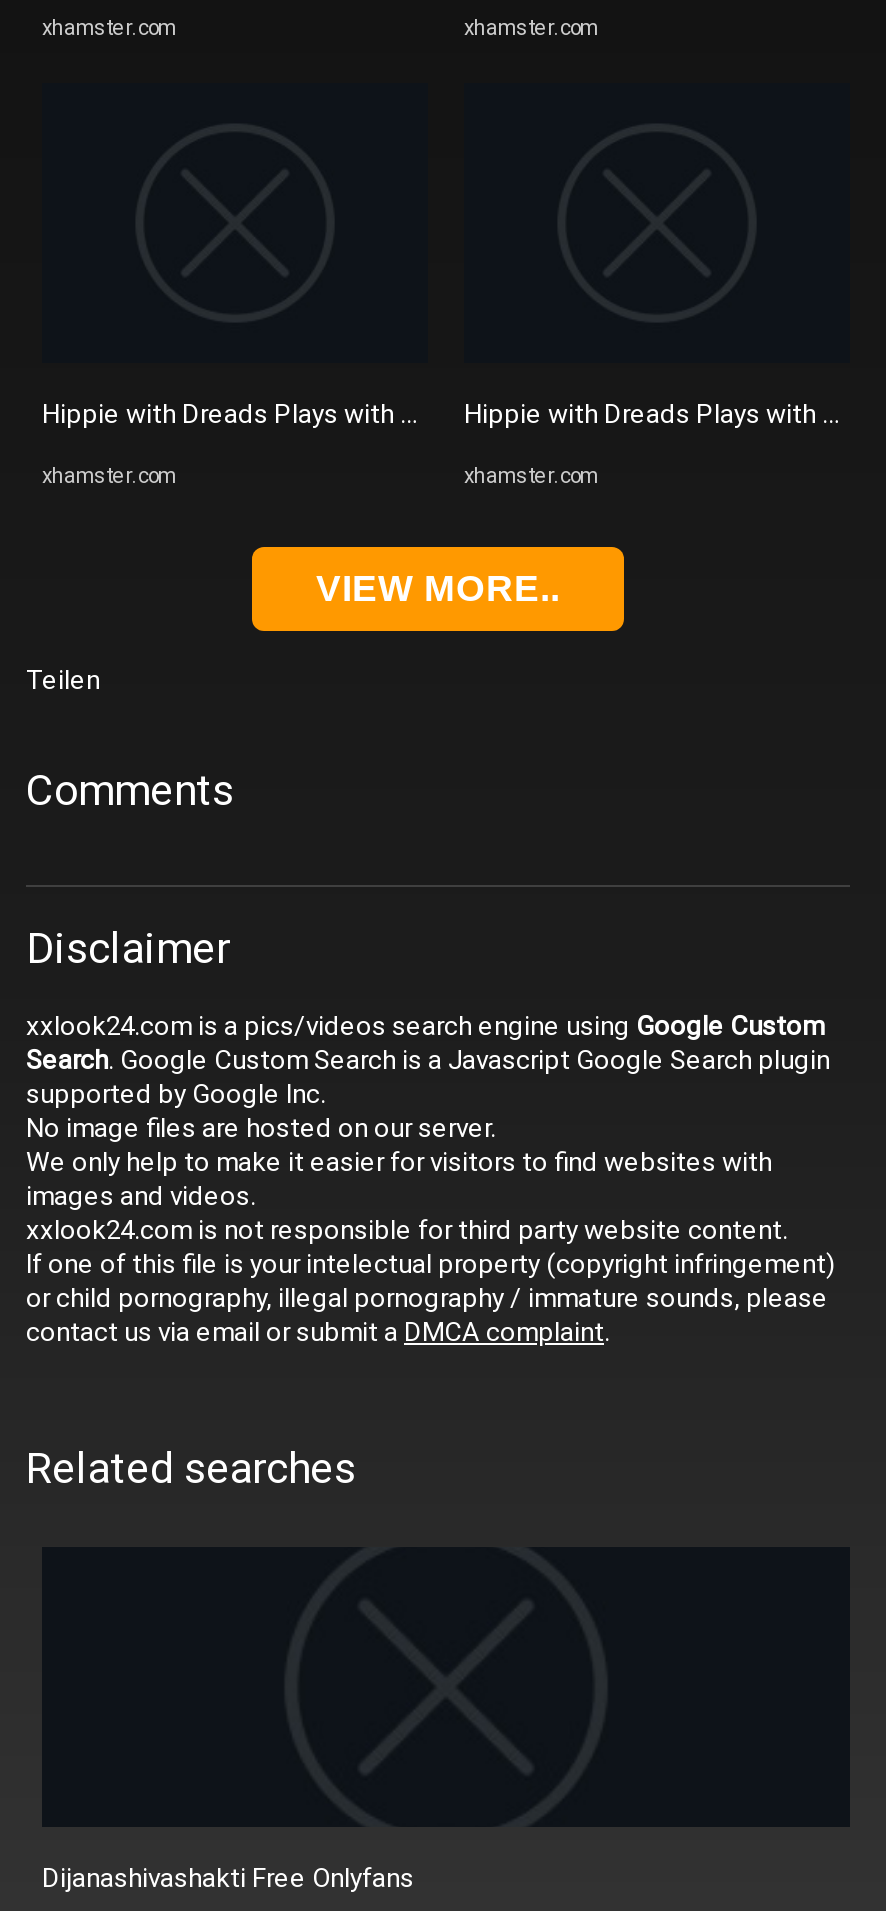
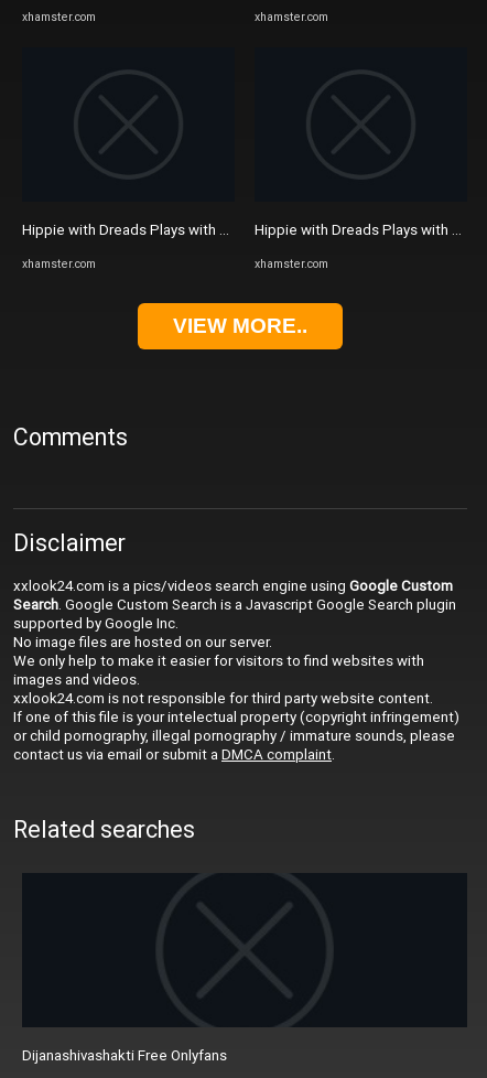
- Teilen
